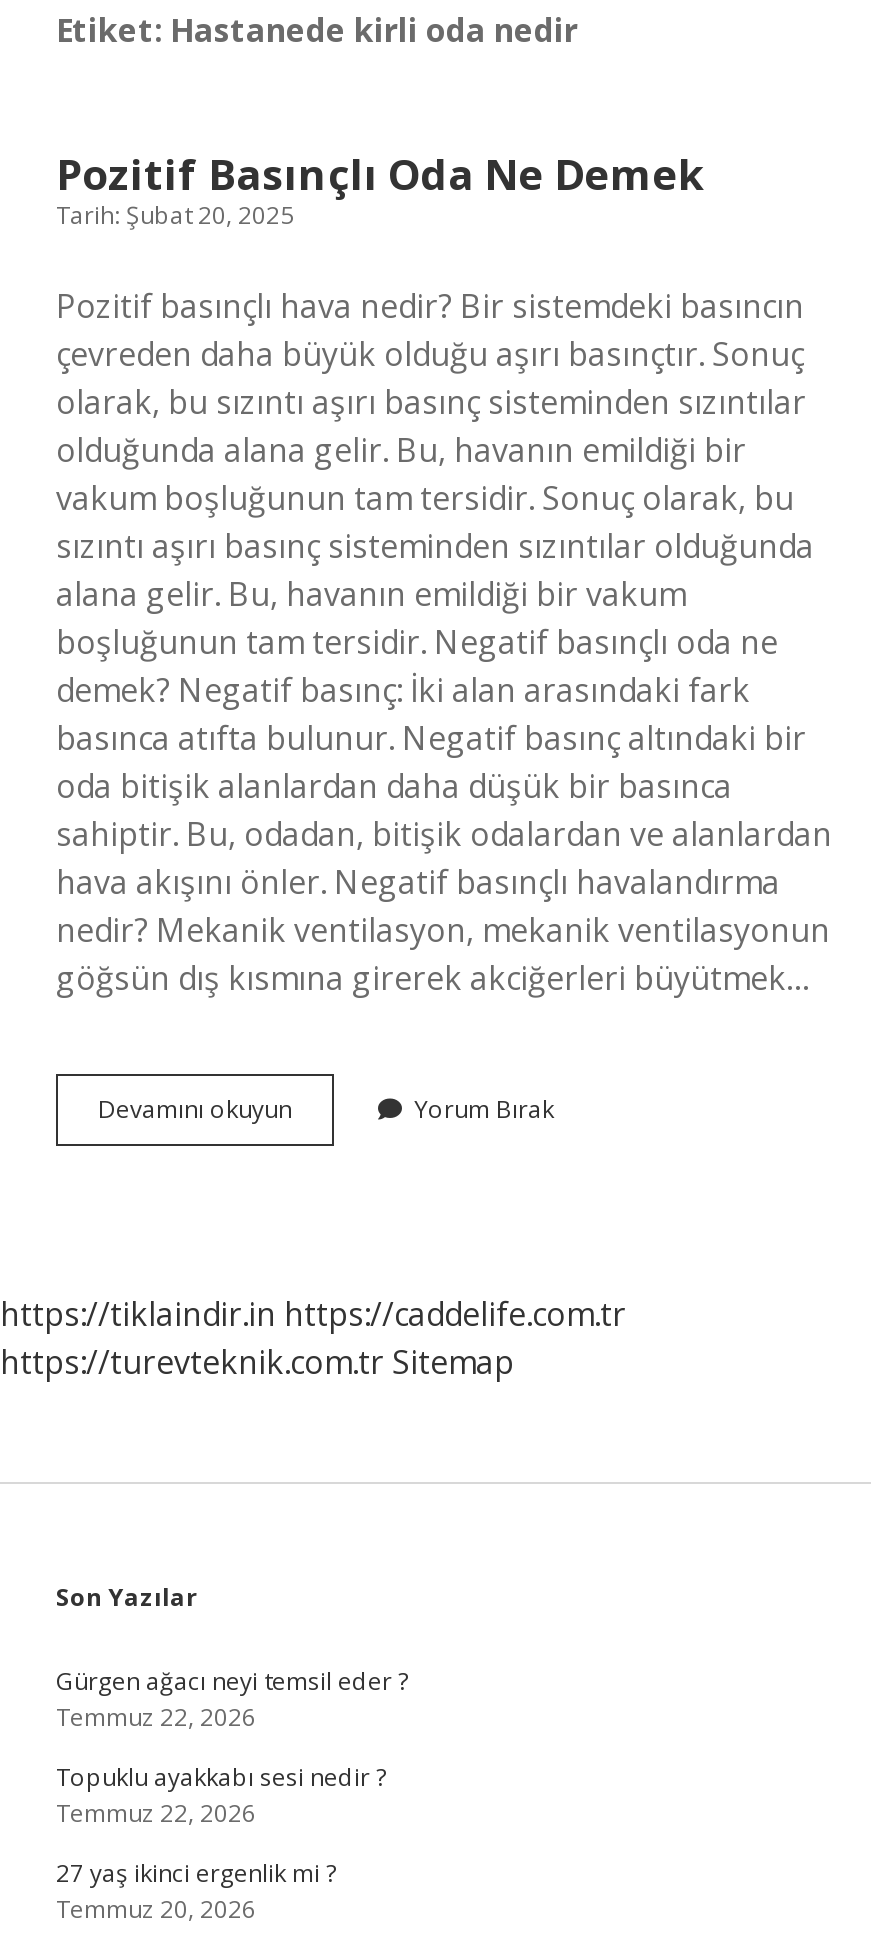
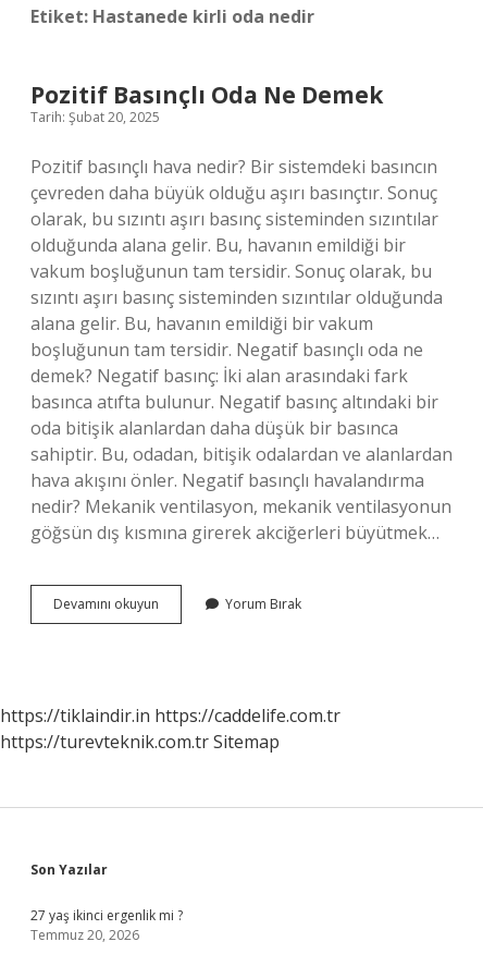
- Gürgen ağacı neyi temsil eder ?
- Temmuz 22, 2026
- Topuklu ayakkabı sesi nedir ?
- Temmuz 22, 2026
